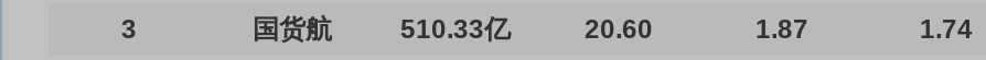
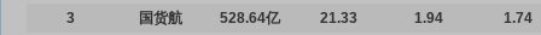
- 510.33亿
+ 528.64亿

- 20.60
+ 21.33

- 1.87
+ 1.94
